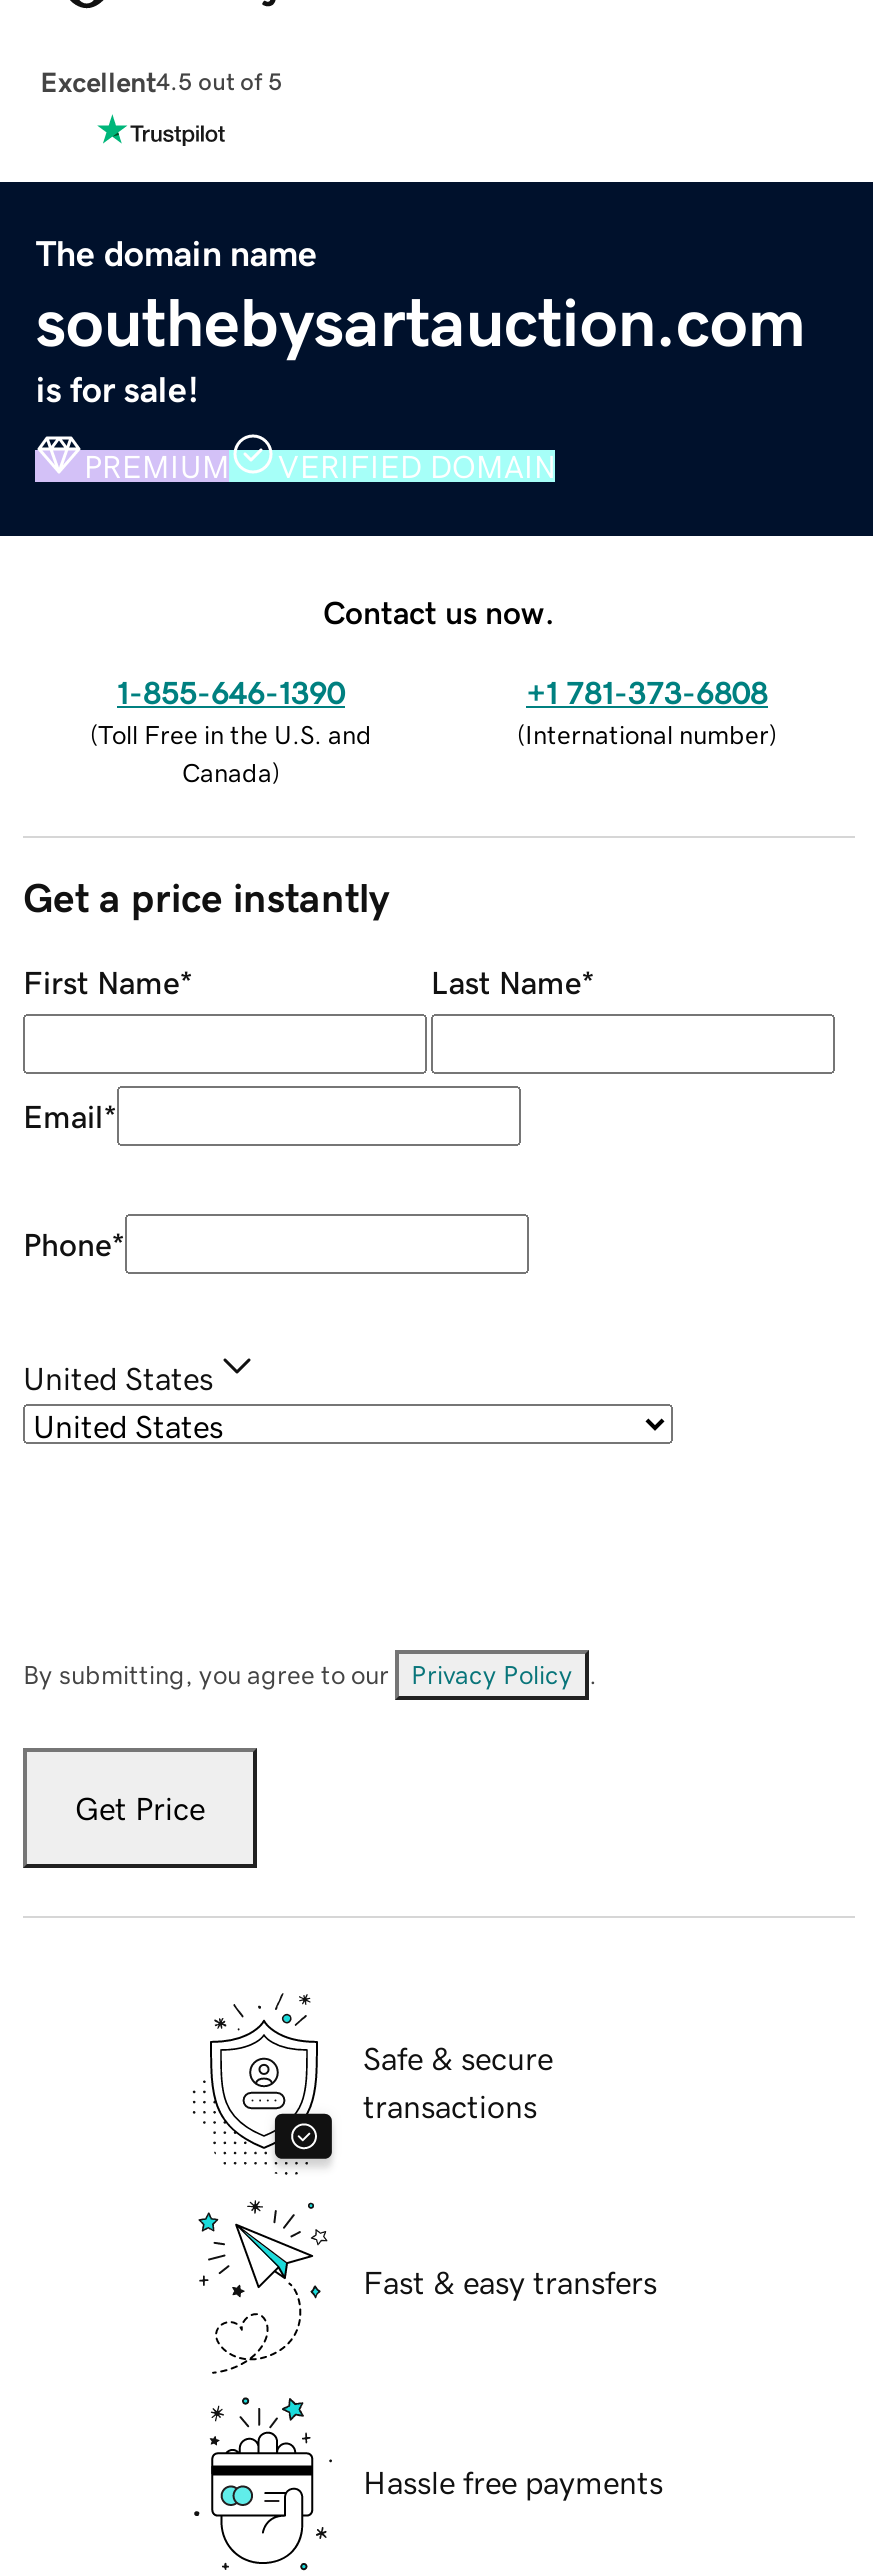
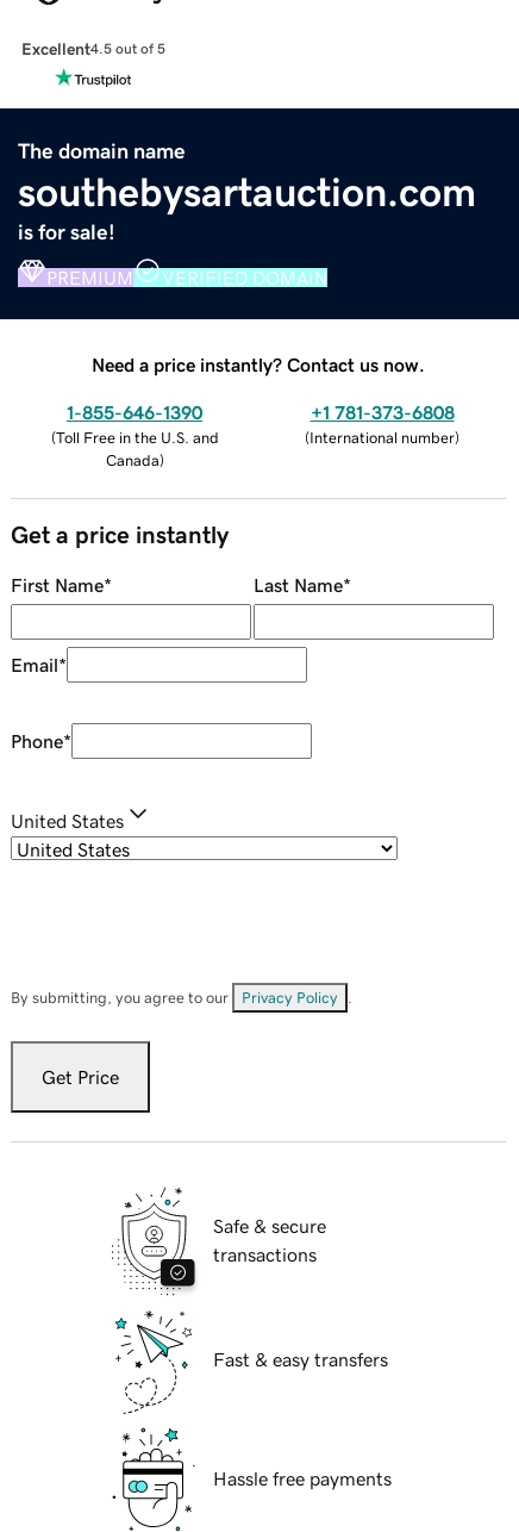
- Contact us now.
+ Need a price instantly? Contact us now.
